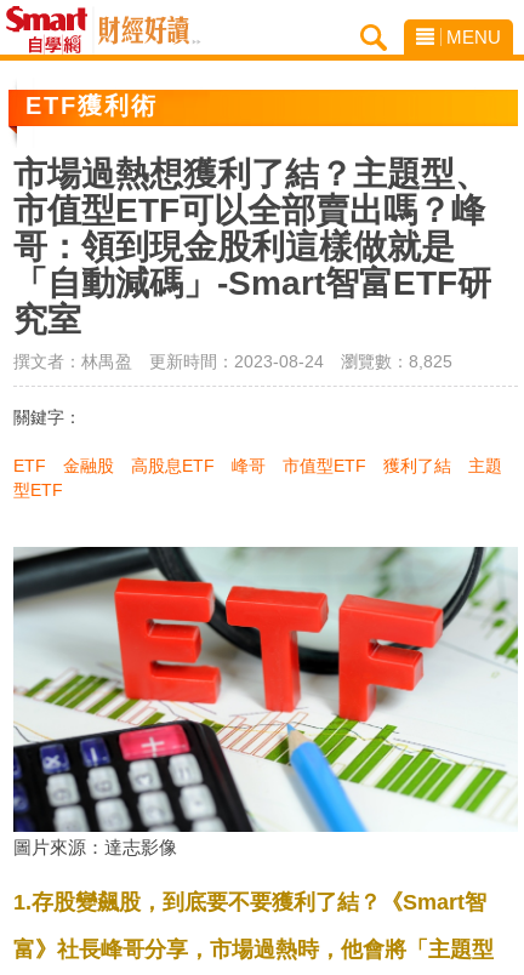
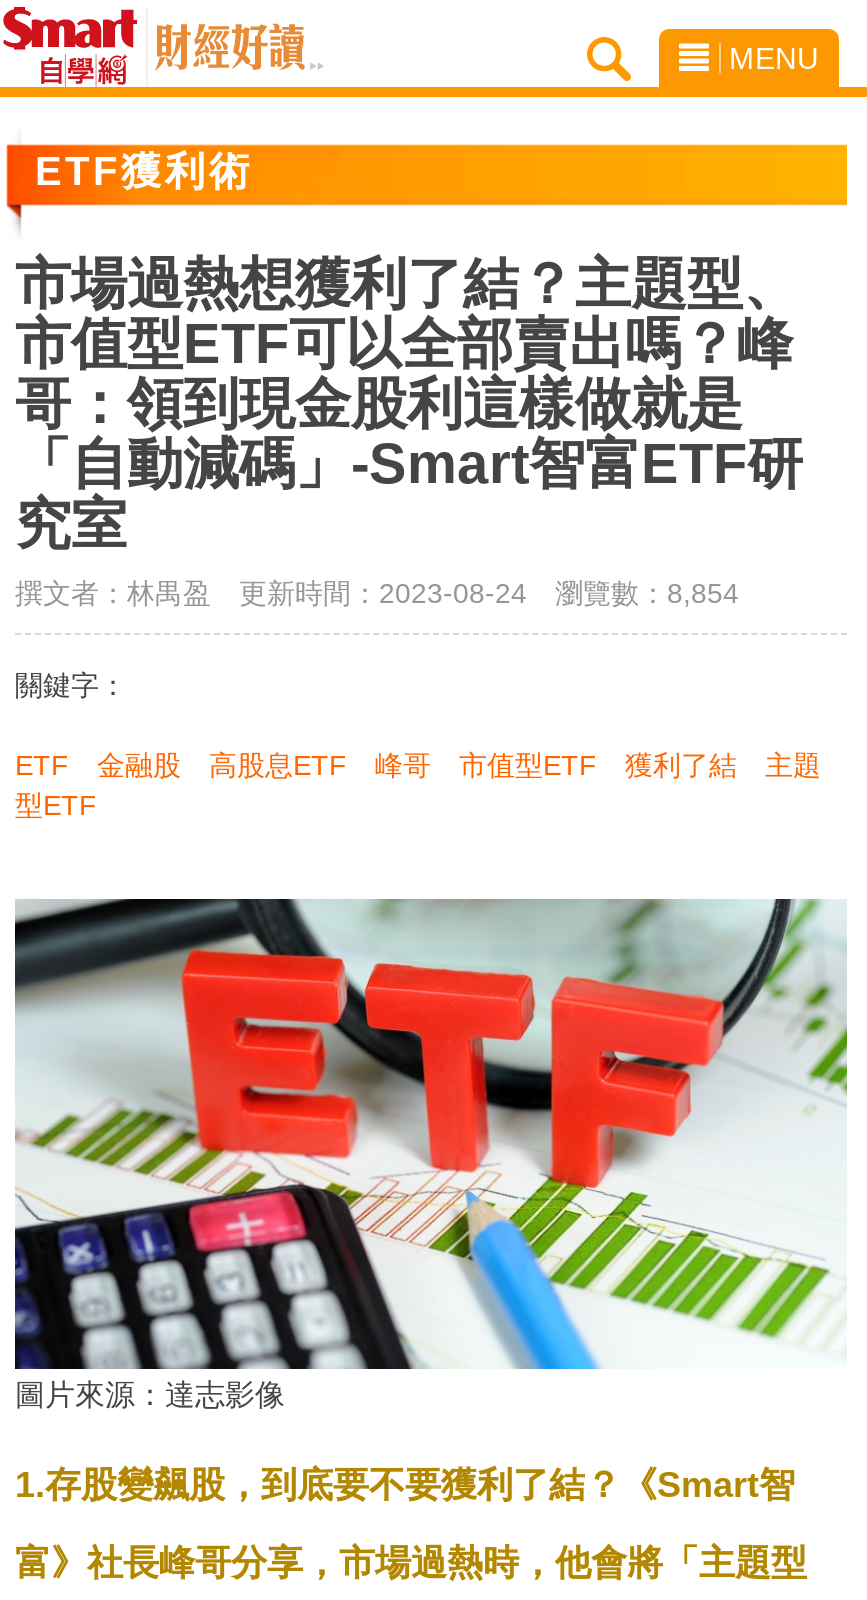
- 撰文者：林禺盈 更新時間：2023-08-24 瀏覽數：8,825
+ 撰文者：林禺盈 更新時間：2023-08-24 瀏覽數：8,854
